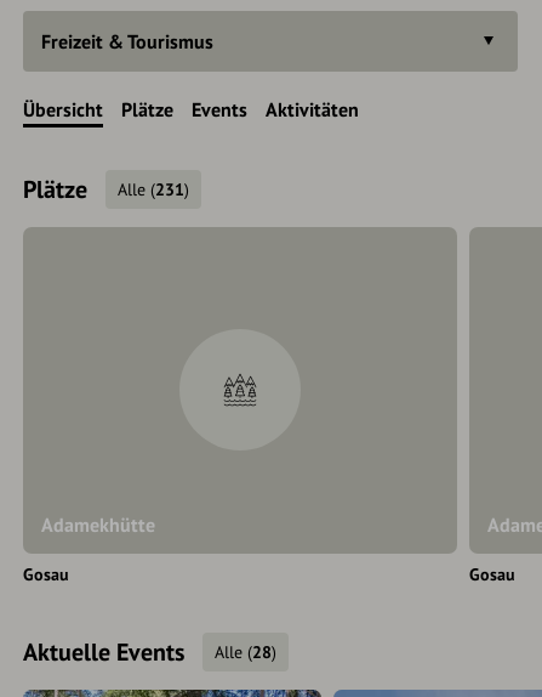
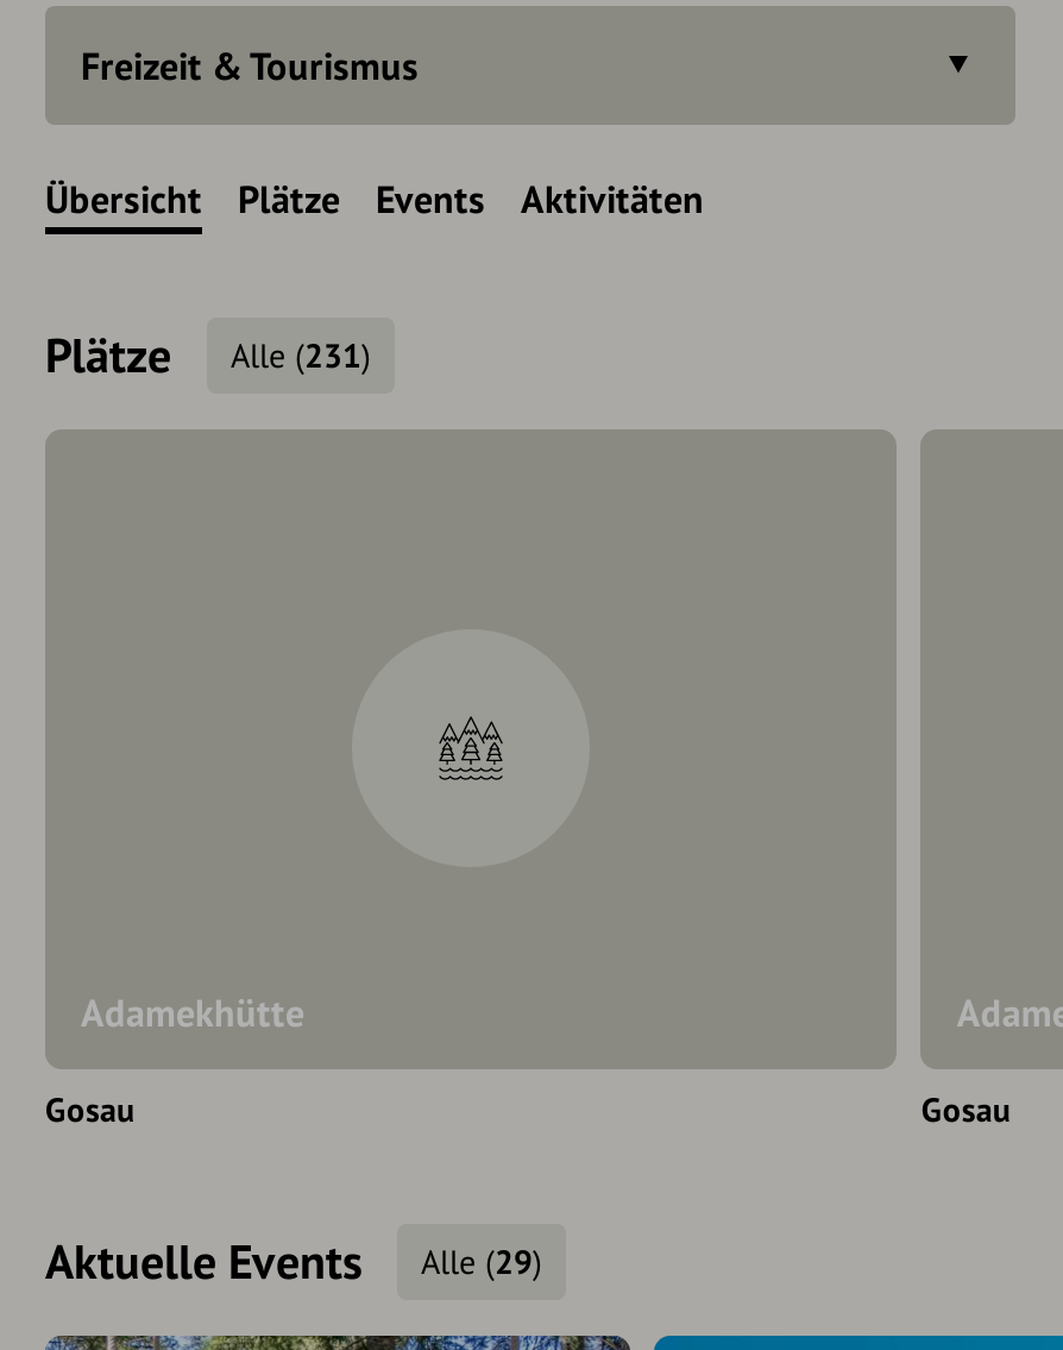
- Aktuelle Events Alle (28)
+ Aktuelle Events Alle (29)
